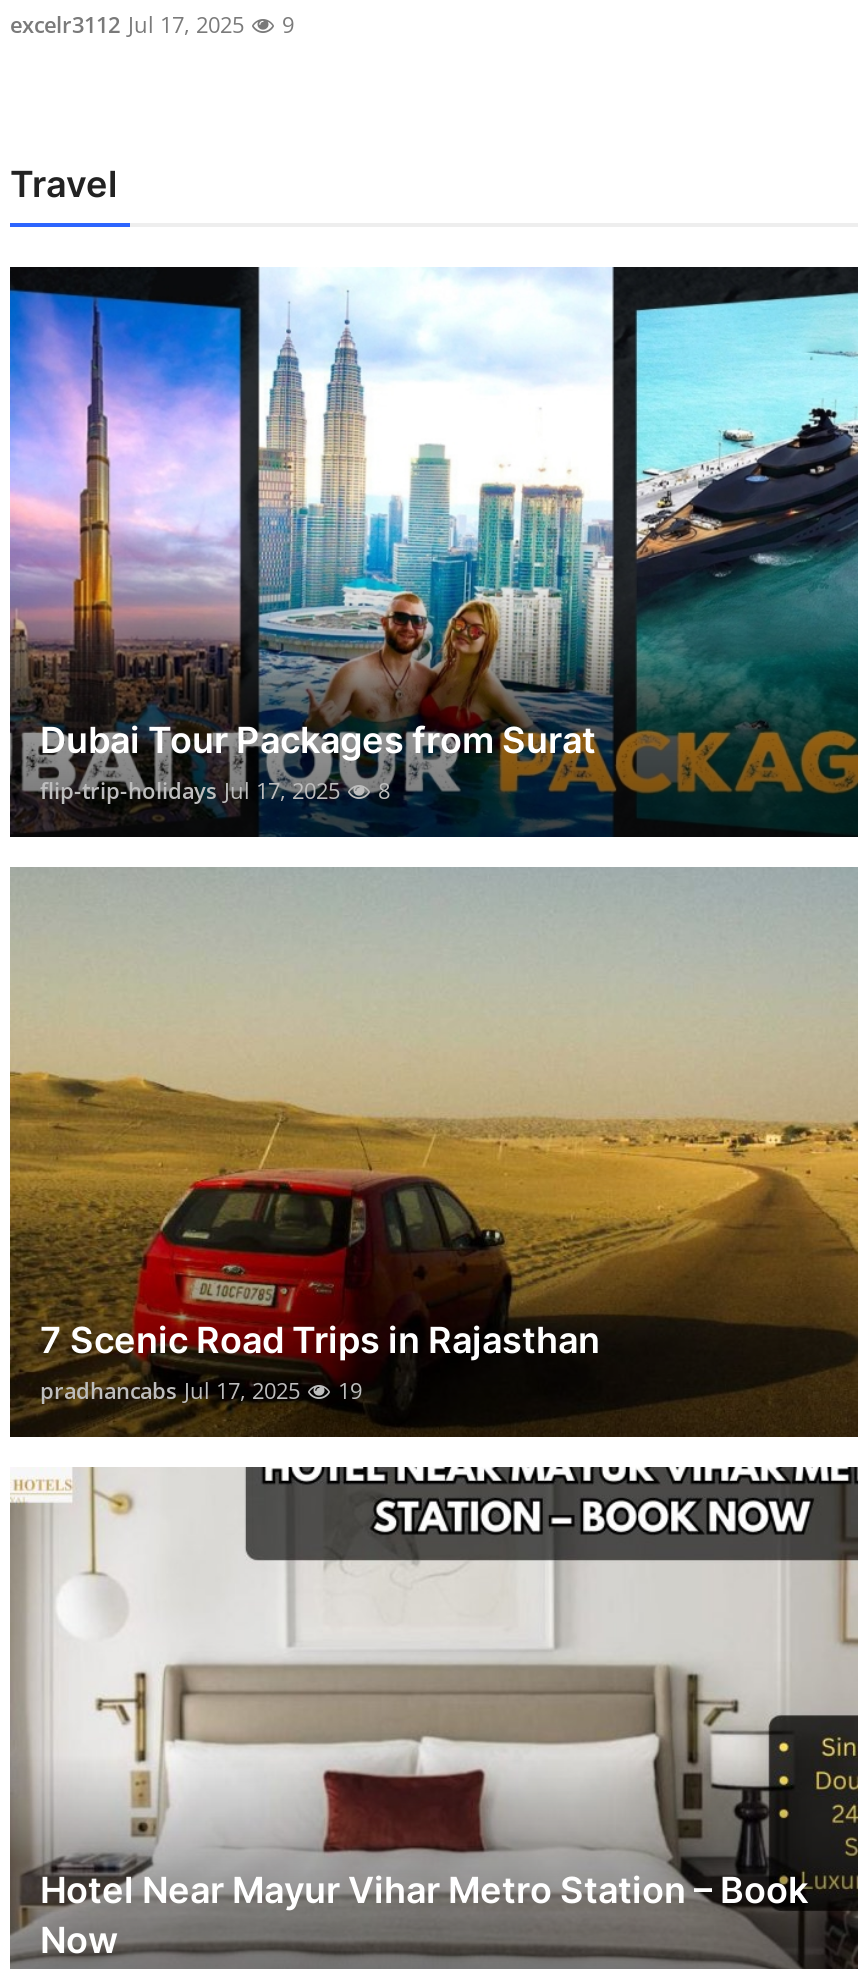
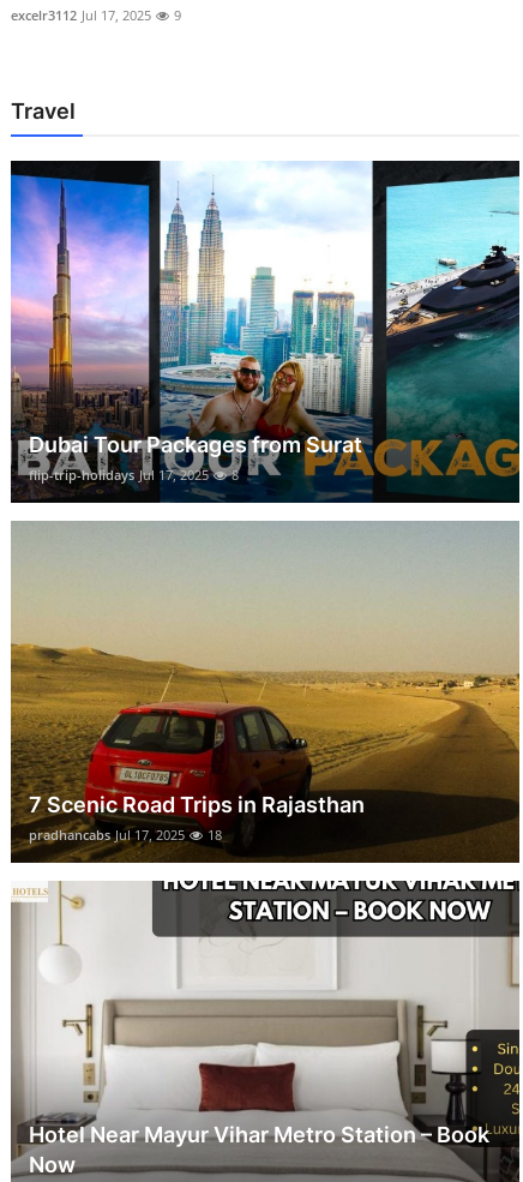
- pradhancabs Jul 17, 2025 19
+ pradhancabs Jul 17, 2025 18
